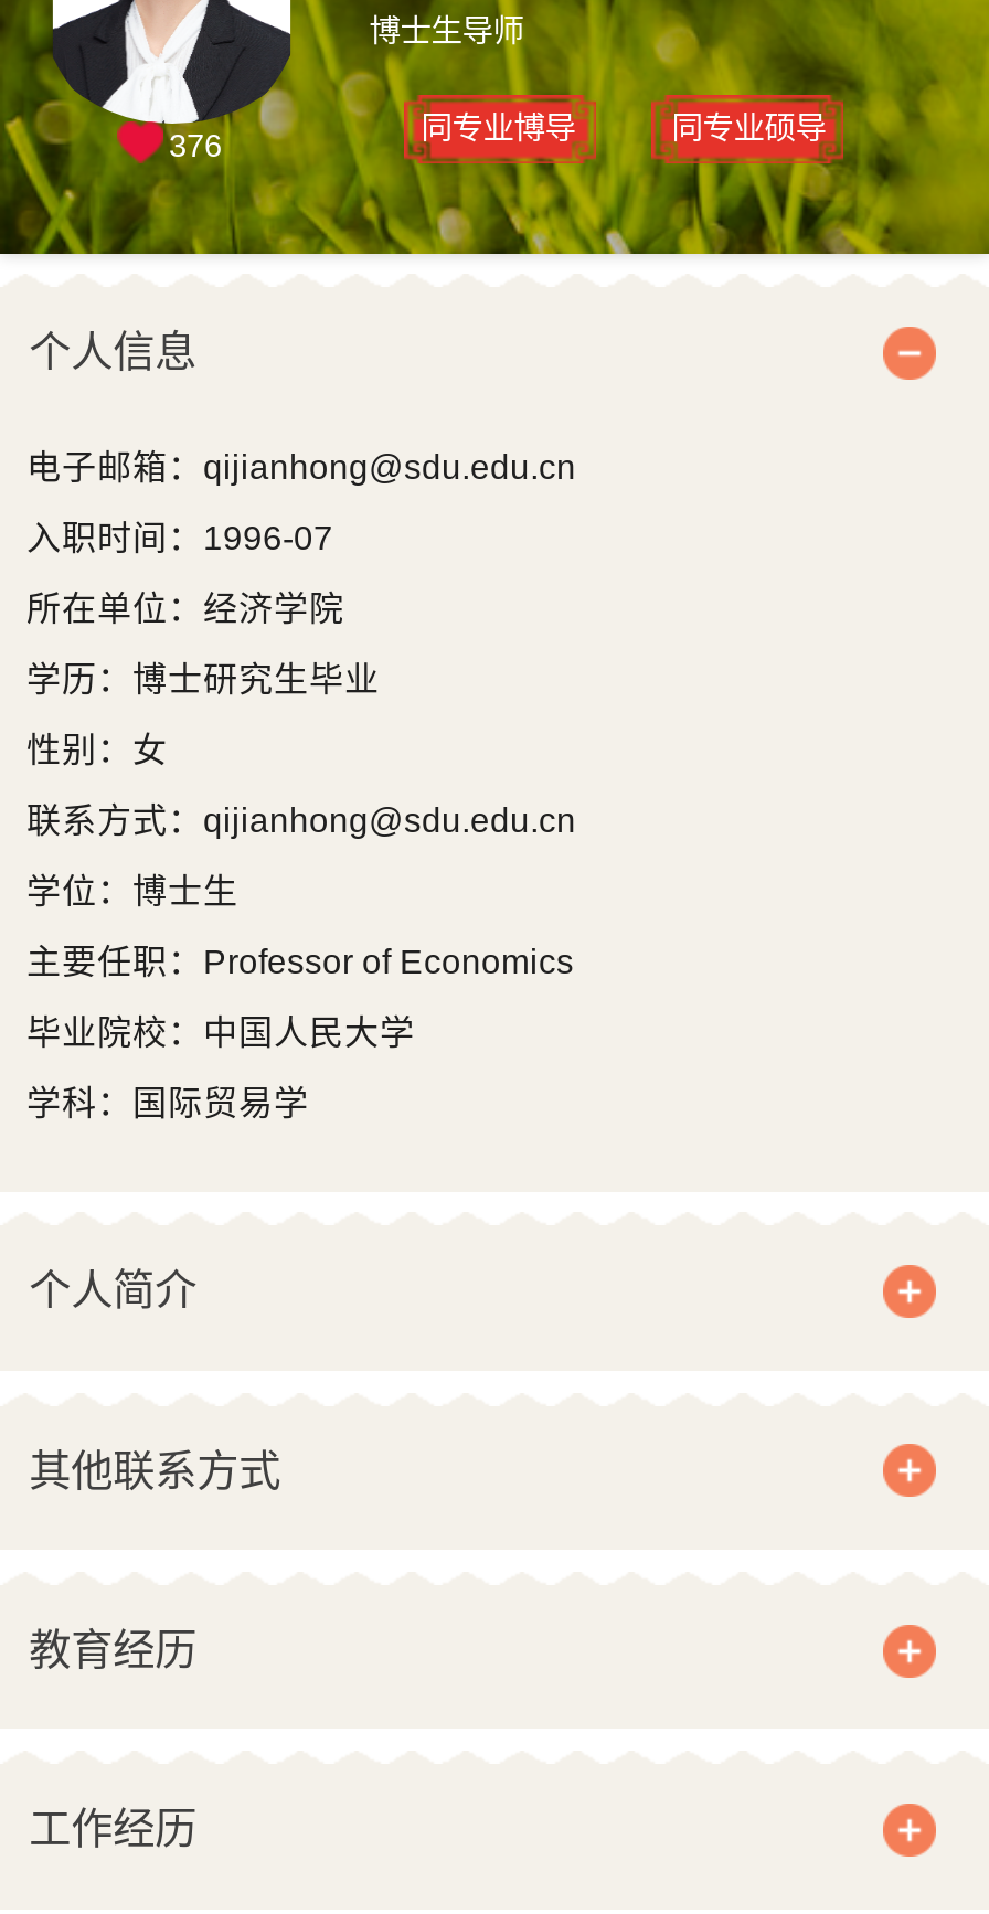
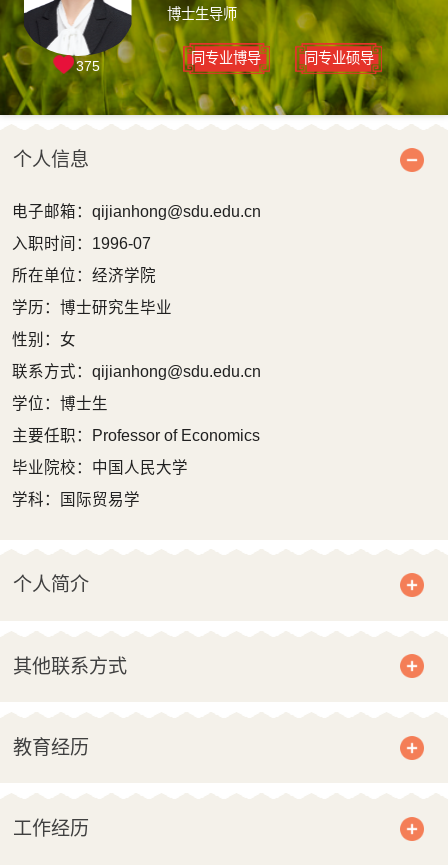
- 376
+ 375
